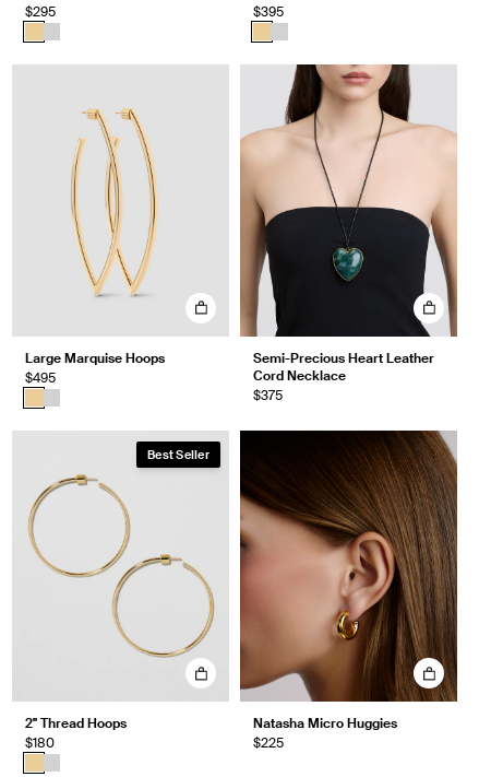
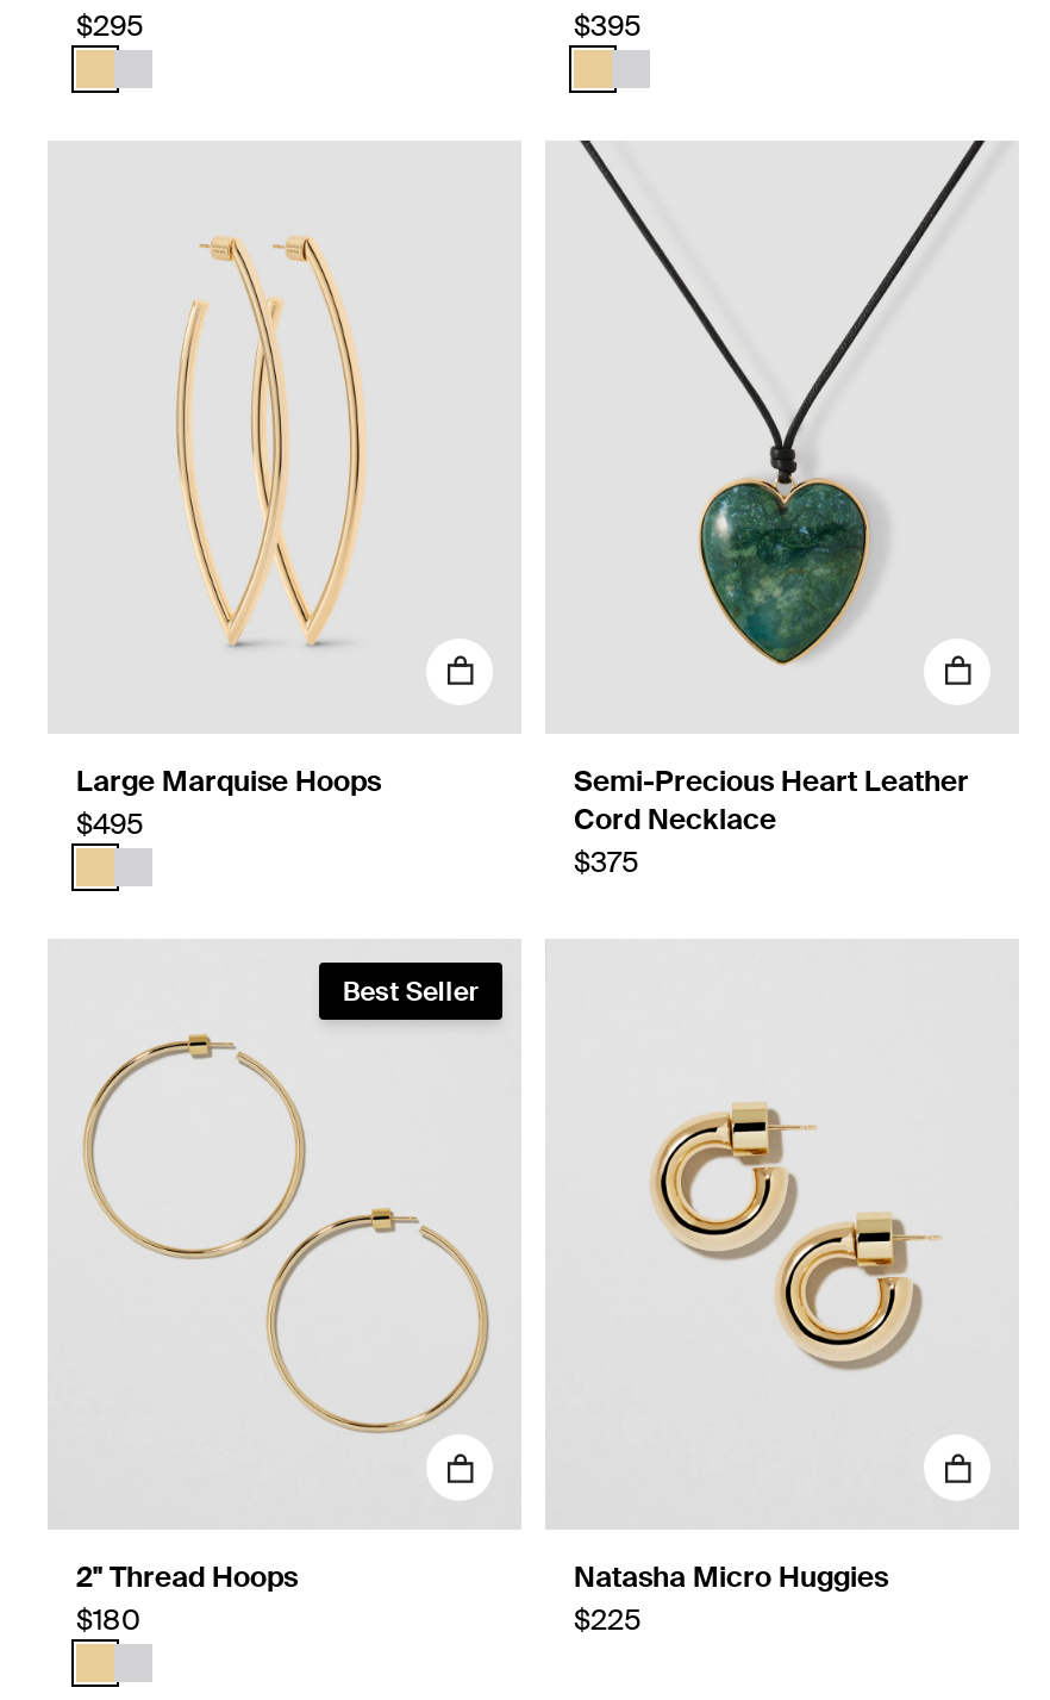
- [image]
+ [image]

- [image]
+ [image]
